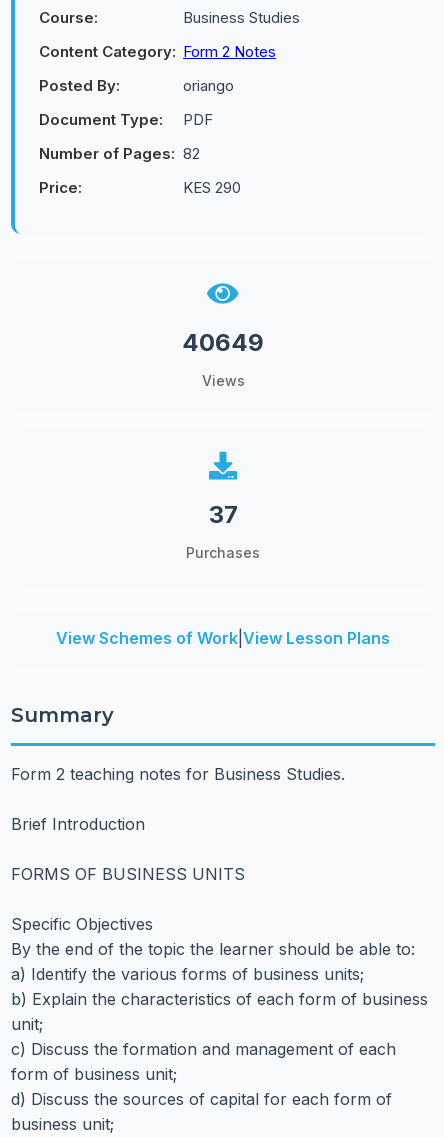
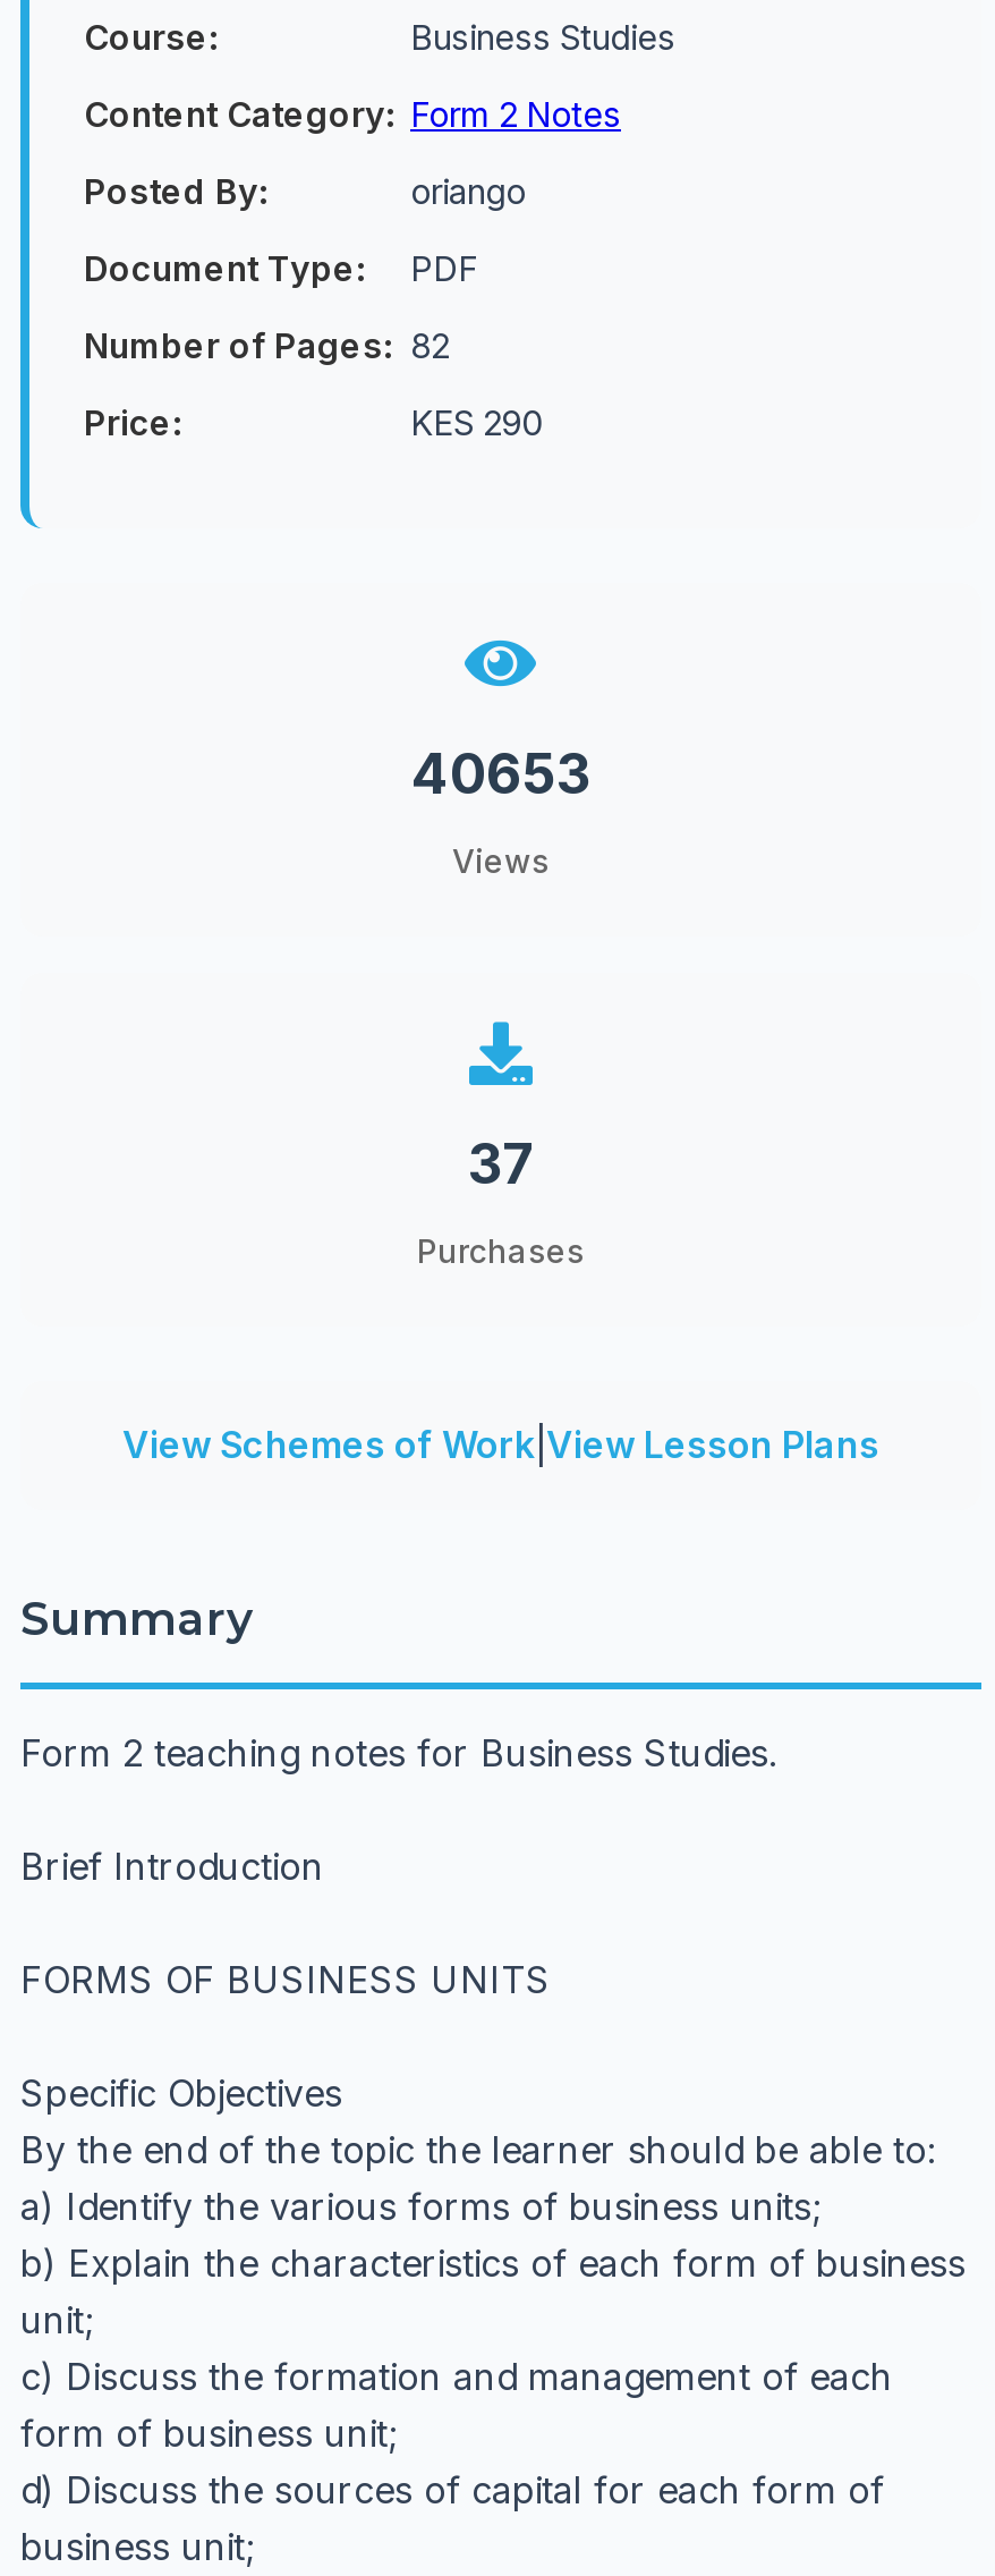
- 40649
+ 40653
